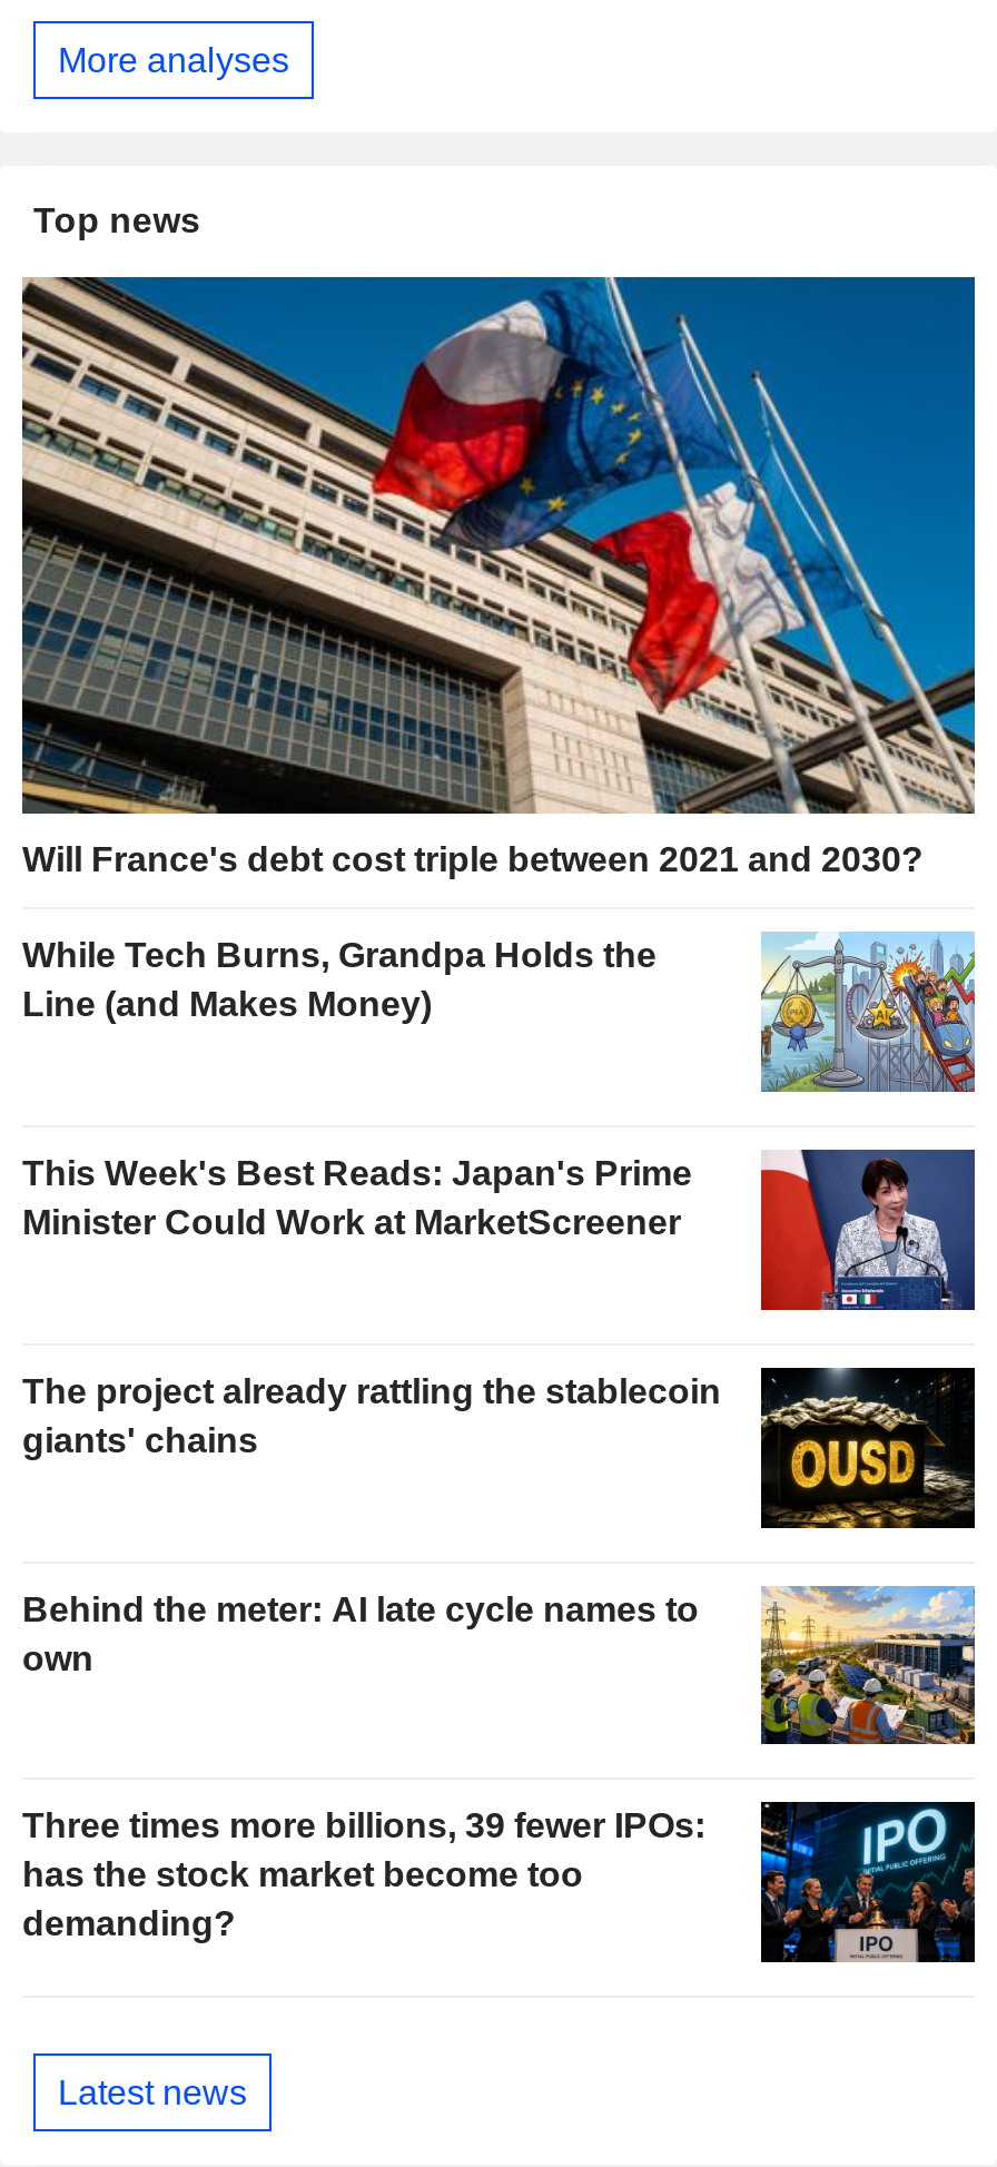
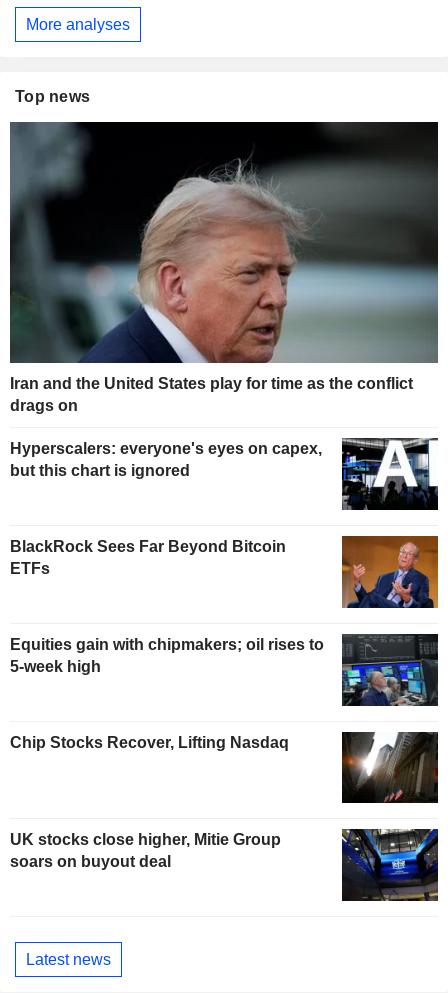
- [image]
- Will France's debt cost triple between 2021 and 2030?
+ [image]
+ Iran and the United States play for time as the conflict
+ drags on

- While Tech Burns, Grandpa Holds the
- Line (and Makes Money)
+ Hyperscalers: everyone's eyes on capex,
+ but this chart is ignored

- [image]
+ [image]

- This Week's Best Reads: Japan's Prime
- Minister Could Work at MarketScreener
+ BlackRock Sees Far Beyond Bitcoin
+ ETFs

- [image]
+ [image]

- [image]
- The project already rattling the stablecoin
- giants' chains
+ [image]
+ Equities gain with chipmakers; oil rises to
+ 5-week high

- Behind the meter: AI late cycle names to
- own
+ Chip Stocks Recover, Lifting Nasdaq

- [image]
+ [image]

- Three times more billions, 39 fewer IPOs:
- has the stock market become too
- demanding?
+ UK stocks close higher, Mitie Group
+ soars on buyout deal

- [image]
+ [image]
